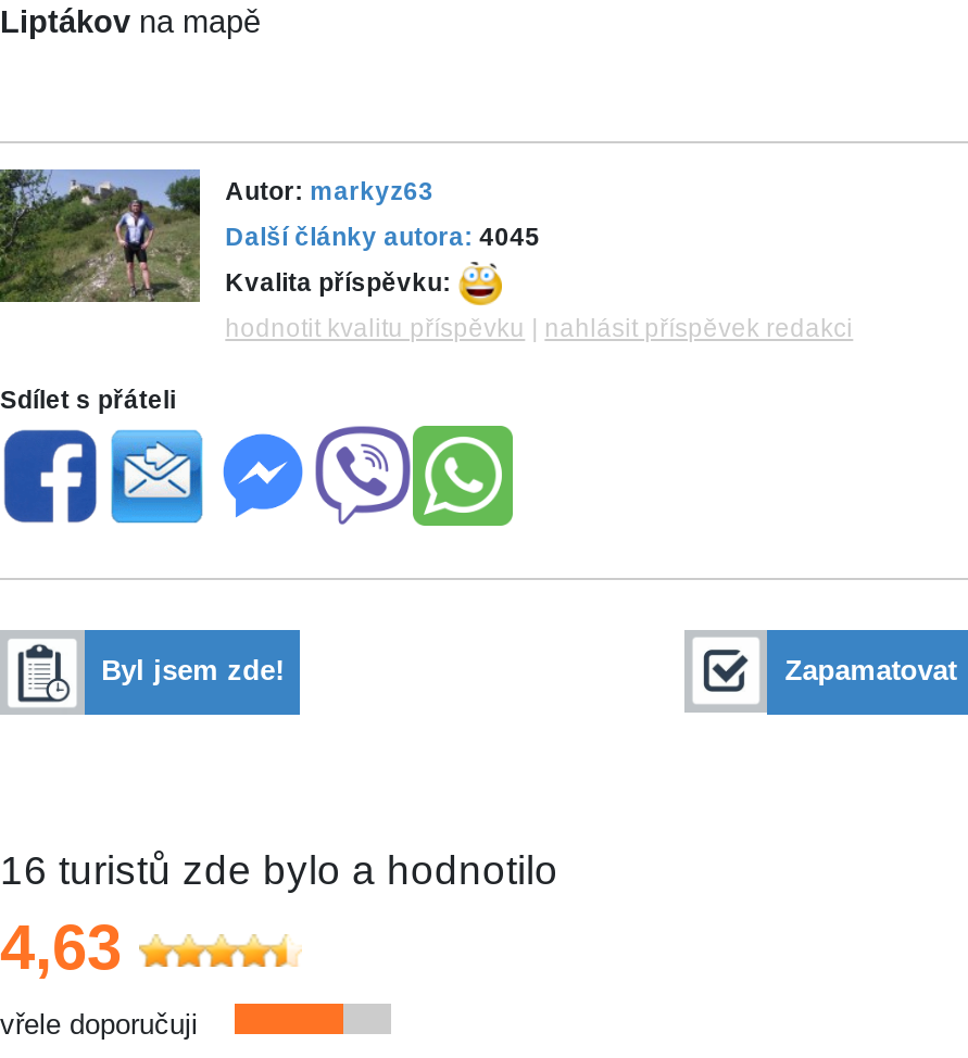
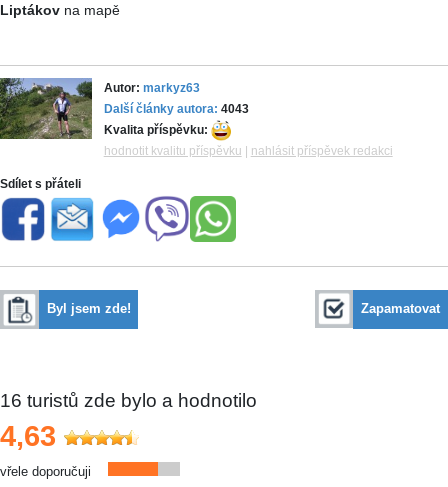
- Další články autora: 4045
+ Další články autora: 4043
